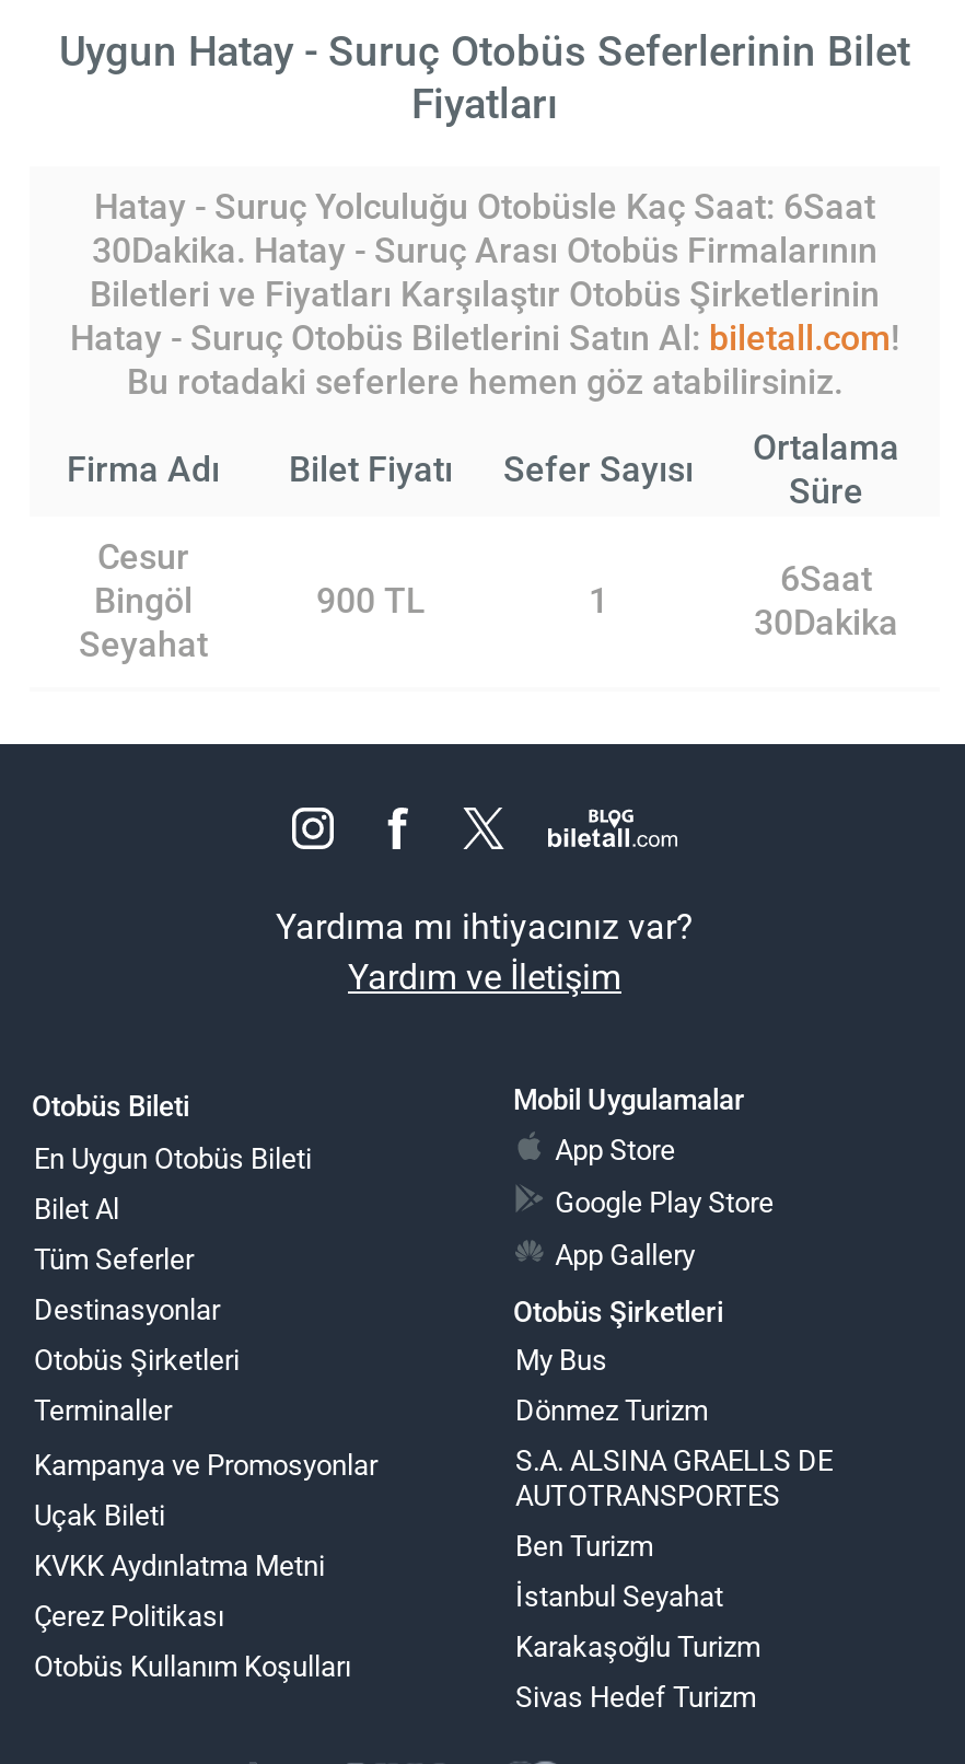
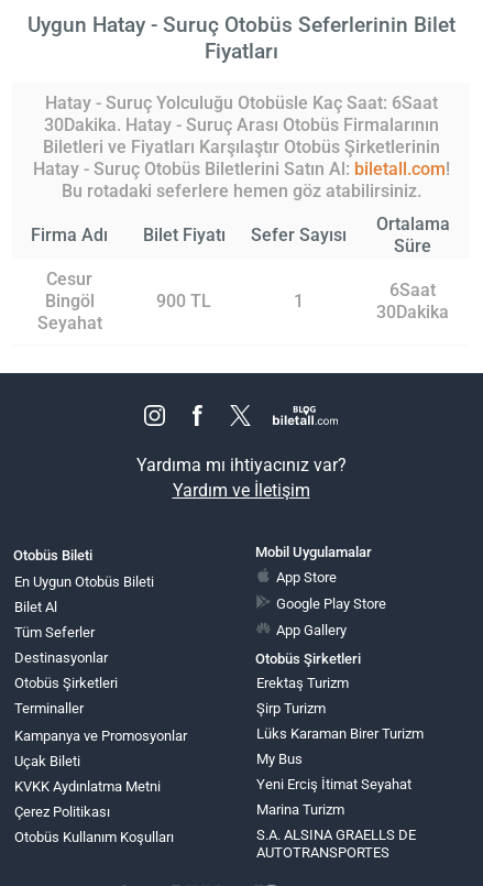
moved down: My Bus

+ Erektaş Turizm
+ Şirp Turizm
+ Lüks Karaman Birer Turizm

- Dönmez Turizm
+ Yeni Erciş İtimat Seyahat
+ Marina Turizm

moved down: S.A. ALSINA GRAELLS DE | AUTOTRANSPORTES

- Ben Turizm
- İstanbul Seyahat
- Karakaşoğlu Turizm
- Sivas Hedef Turizm
